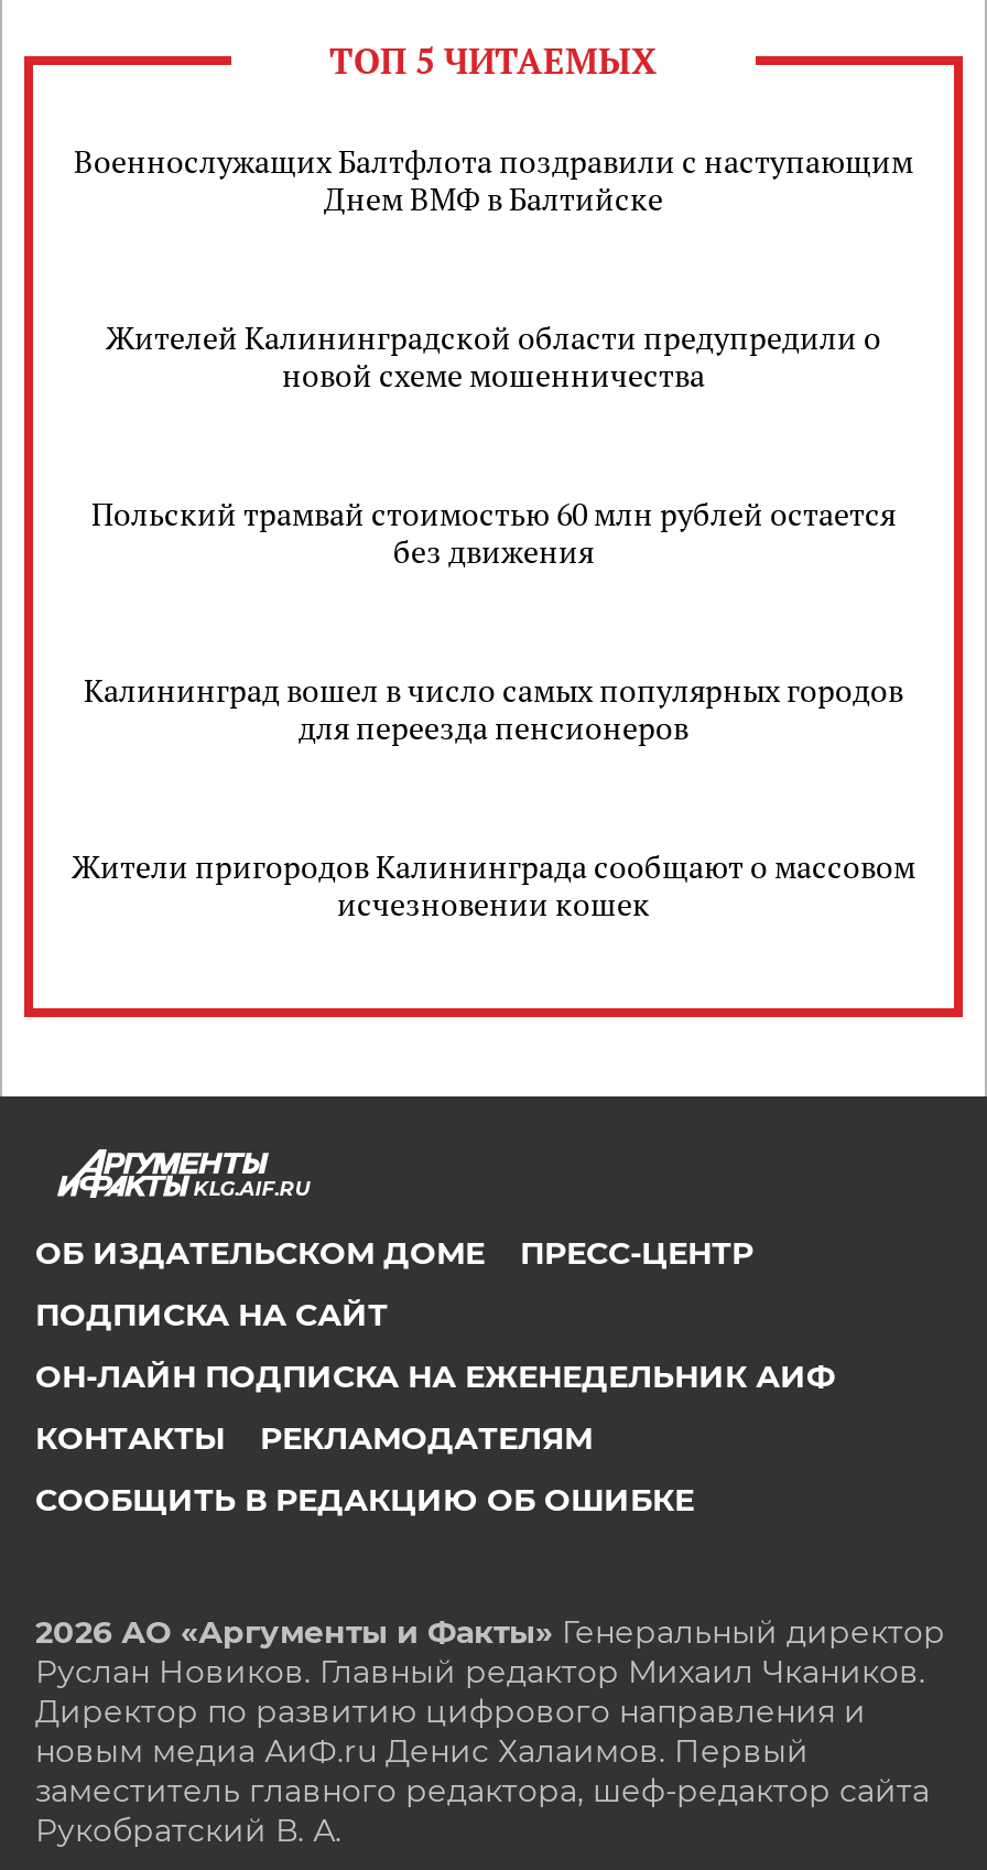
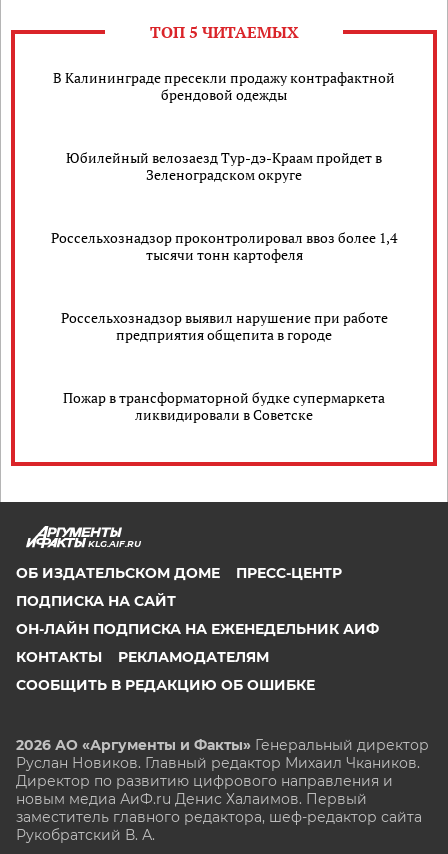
- Военнослужащих Балтфлота поздравили с наступающим
- Днем ВМФ в Балтийске
+ В Калининграде пресекли продажу контрафактной
+ брендовой одежды

- Жителей Калининградской области предупредили о
- новой схеме мошенничества
+ Юбилейный велозаезд Тур-дэ-Краам пройдет в
+ Зеленоградском округе

- Польский трамвай стоимостью 60 млн рублей остается
- без движения
+ Россельхознадзор проконтролировал ввоз более 1,4
+ тысячи тонн картофеля

- Калининград вошел в число самых популярных городов
- для переезда пенсионеров
+ Россельхознадзор выявил нарушение при работе
+ предприятия общепита в городе

- Жители пригородов Калининграда сообщают о массовом
- исчезновении кошек
+ Пожар в трансформаторной будке супермаркета
+ ликвидировали в Советске
